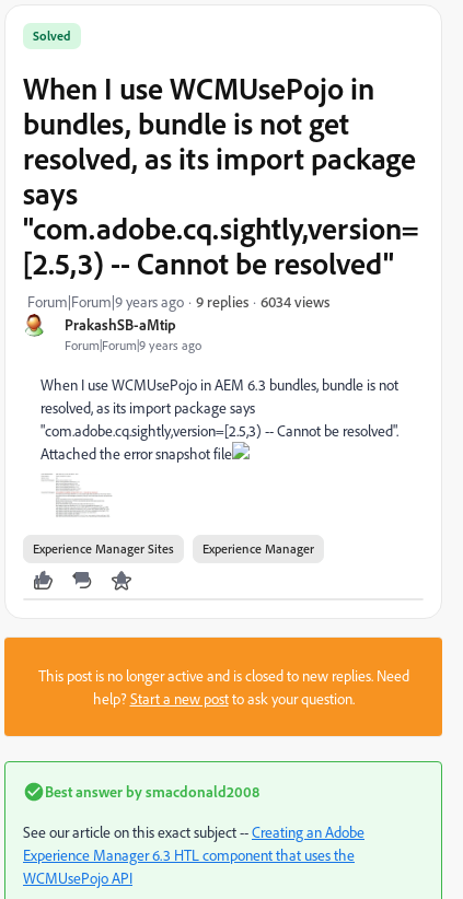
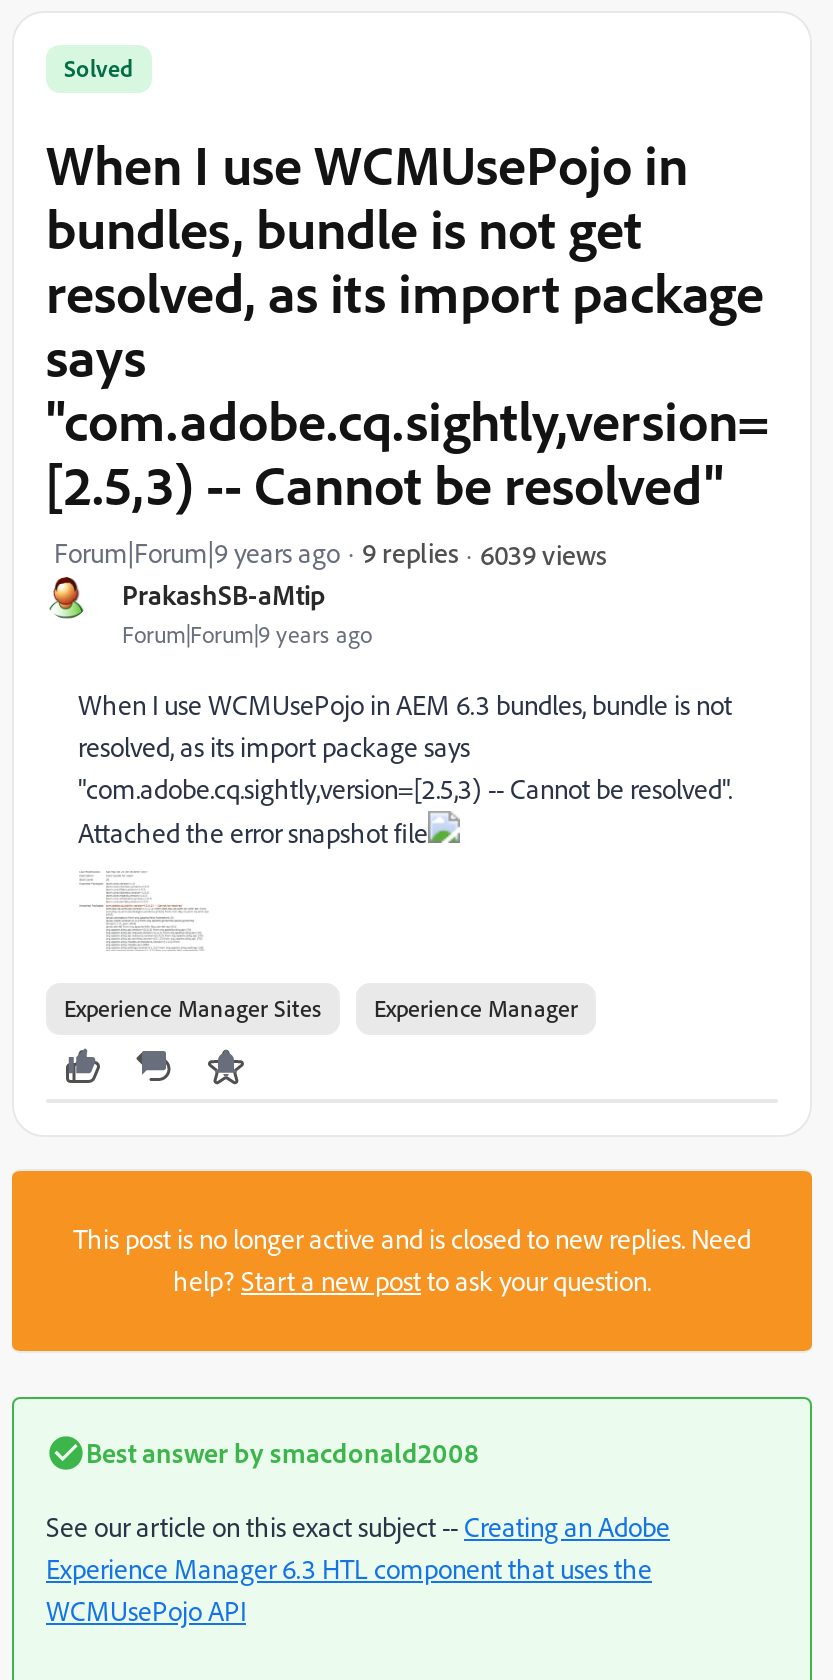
- 6034 views
+ 6039 views
